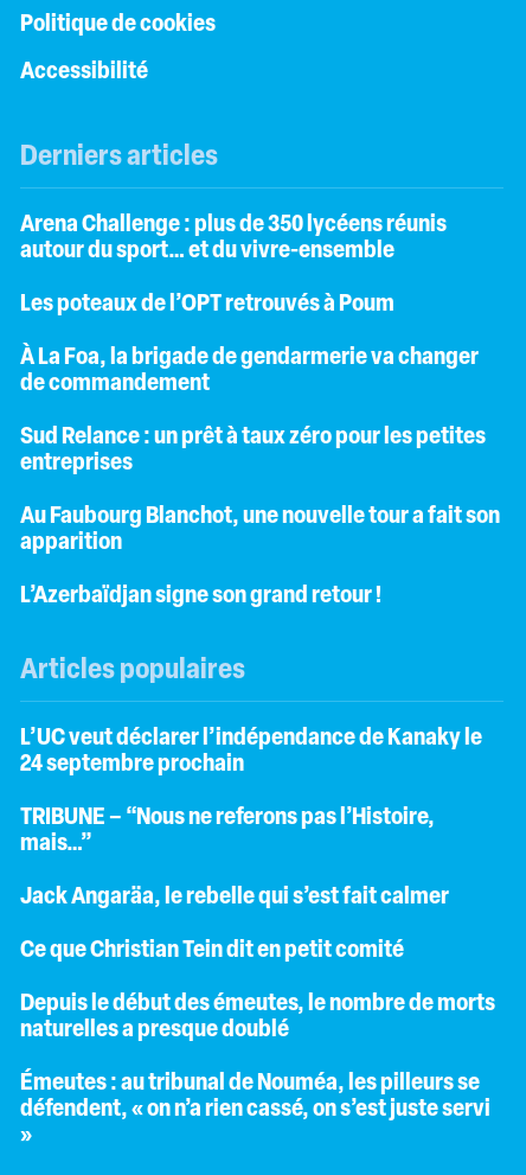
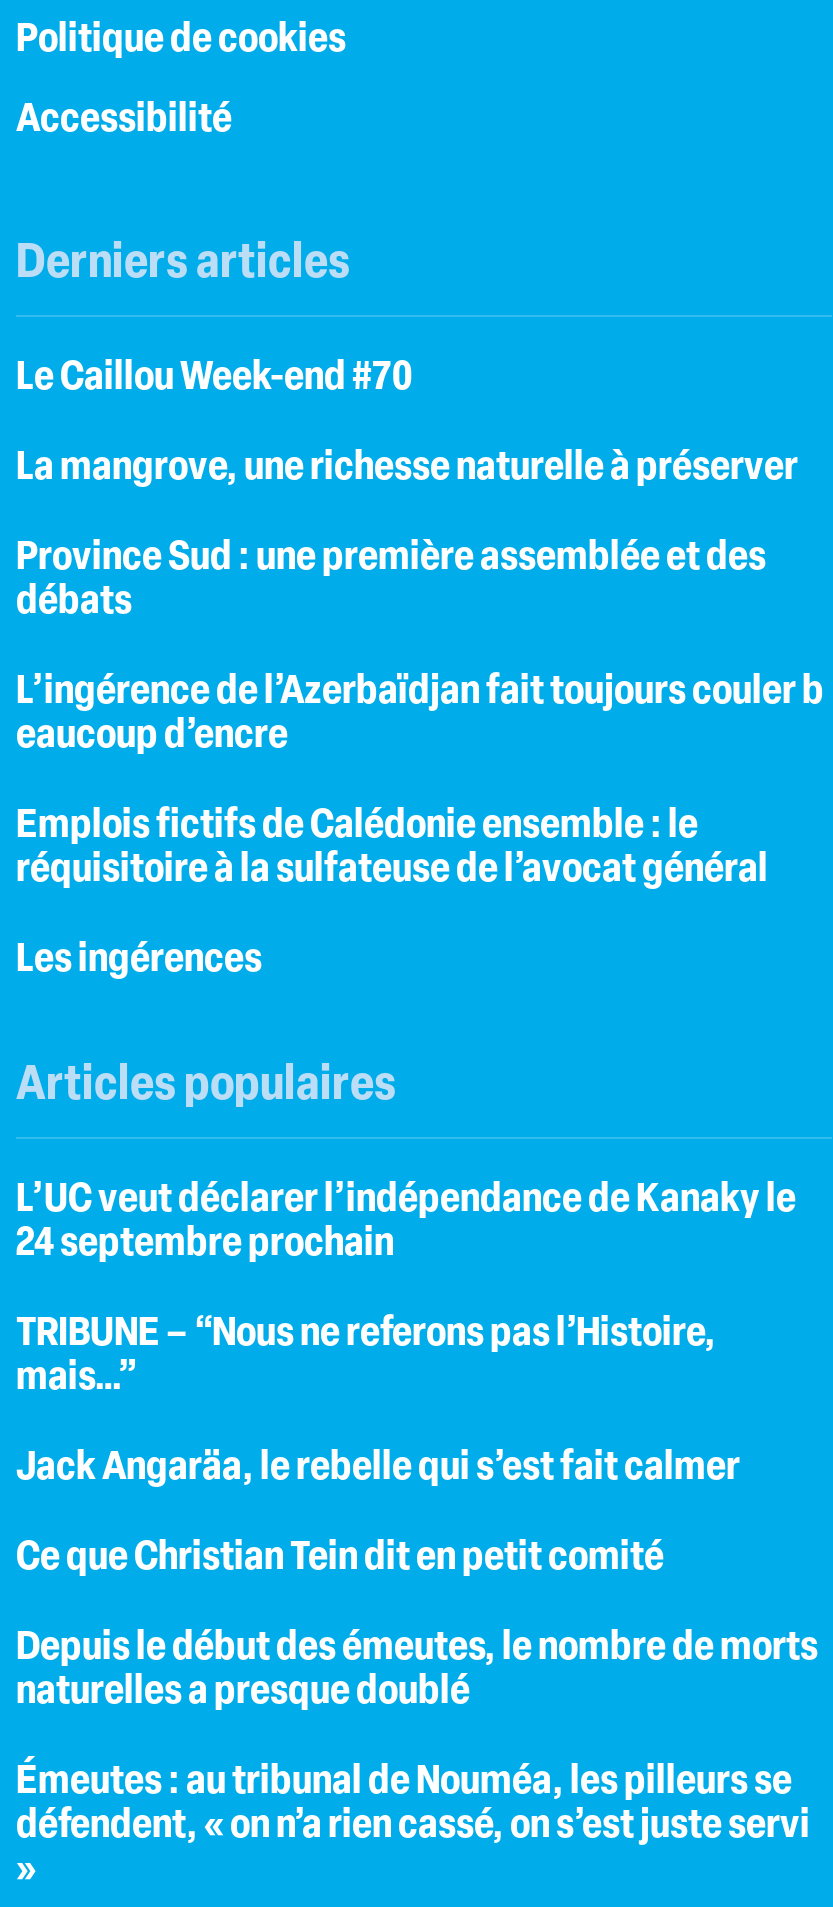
- Arena Challenge : plus de 350 lycéens réunis
- autour du sport… et du vivre-ensemble
+ Le Caillou Week-end #70

- Les poteaux de l’OPT retrouvés à Poum
+ La mangrove, une richesse naturelle à préserver

- À La Foa, la brigade de gendarmerie va changer
- de commandement
+ Province Sud : une première assemblée et des
+ débats

- Sud Relance : un prêt à taux zéro pour les petites
- entreprises
+ L’ingérence de l’Azerbaïdjan fait toujours couler b
+ eaucoup d’encre

- Au Faubourg Blanchot, une nouvelle tour a fait son
- apparition
+ Emplois fictifs de Calédonie ensemble : le
+ réquisitoire à la sulfateuse de l’avocat général

- L’Azerbaïdjan signe son grand retour !
+ Les ingérences
